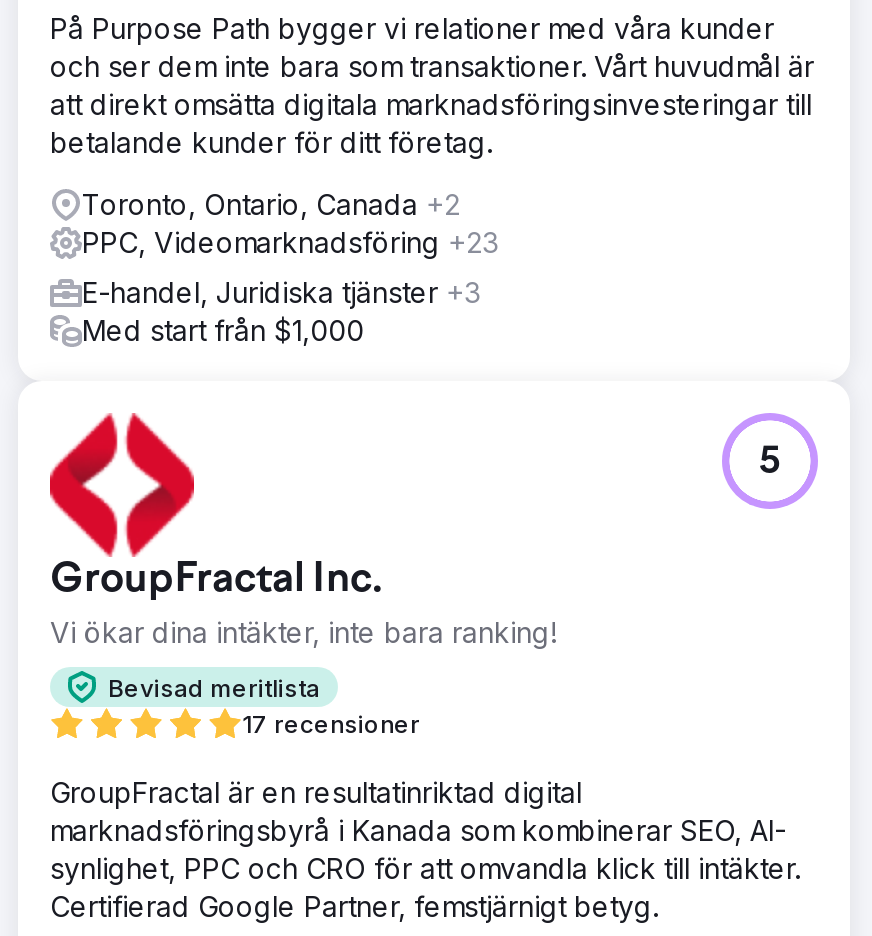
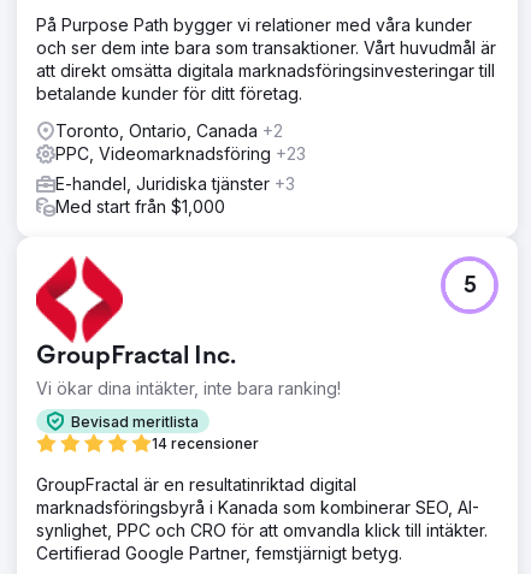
- 17 recensioner
+ 14 recensioner
